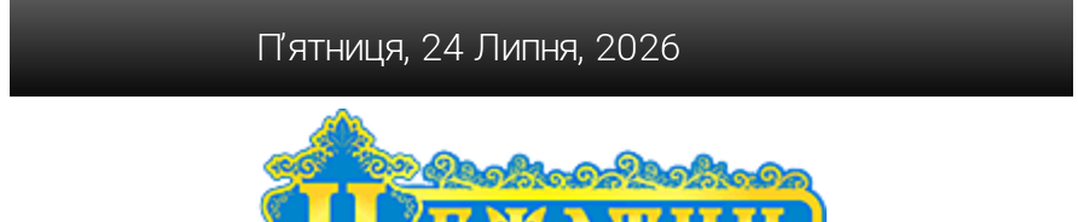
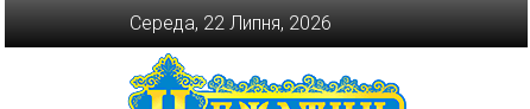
- П’ятниця, 24 Липня, 2026
+ Середа, 22 Липня, 2026
